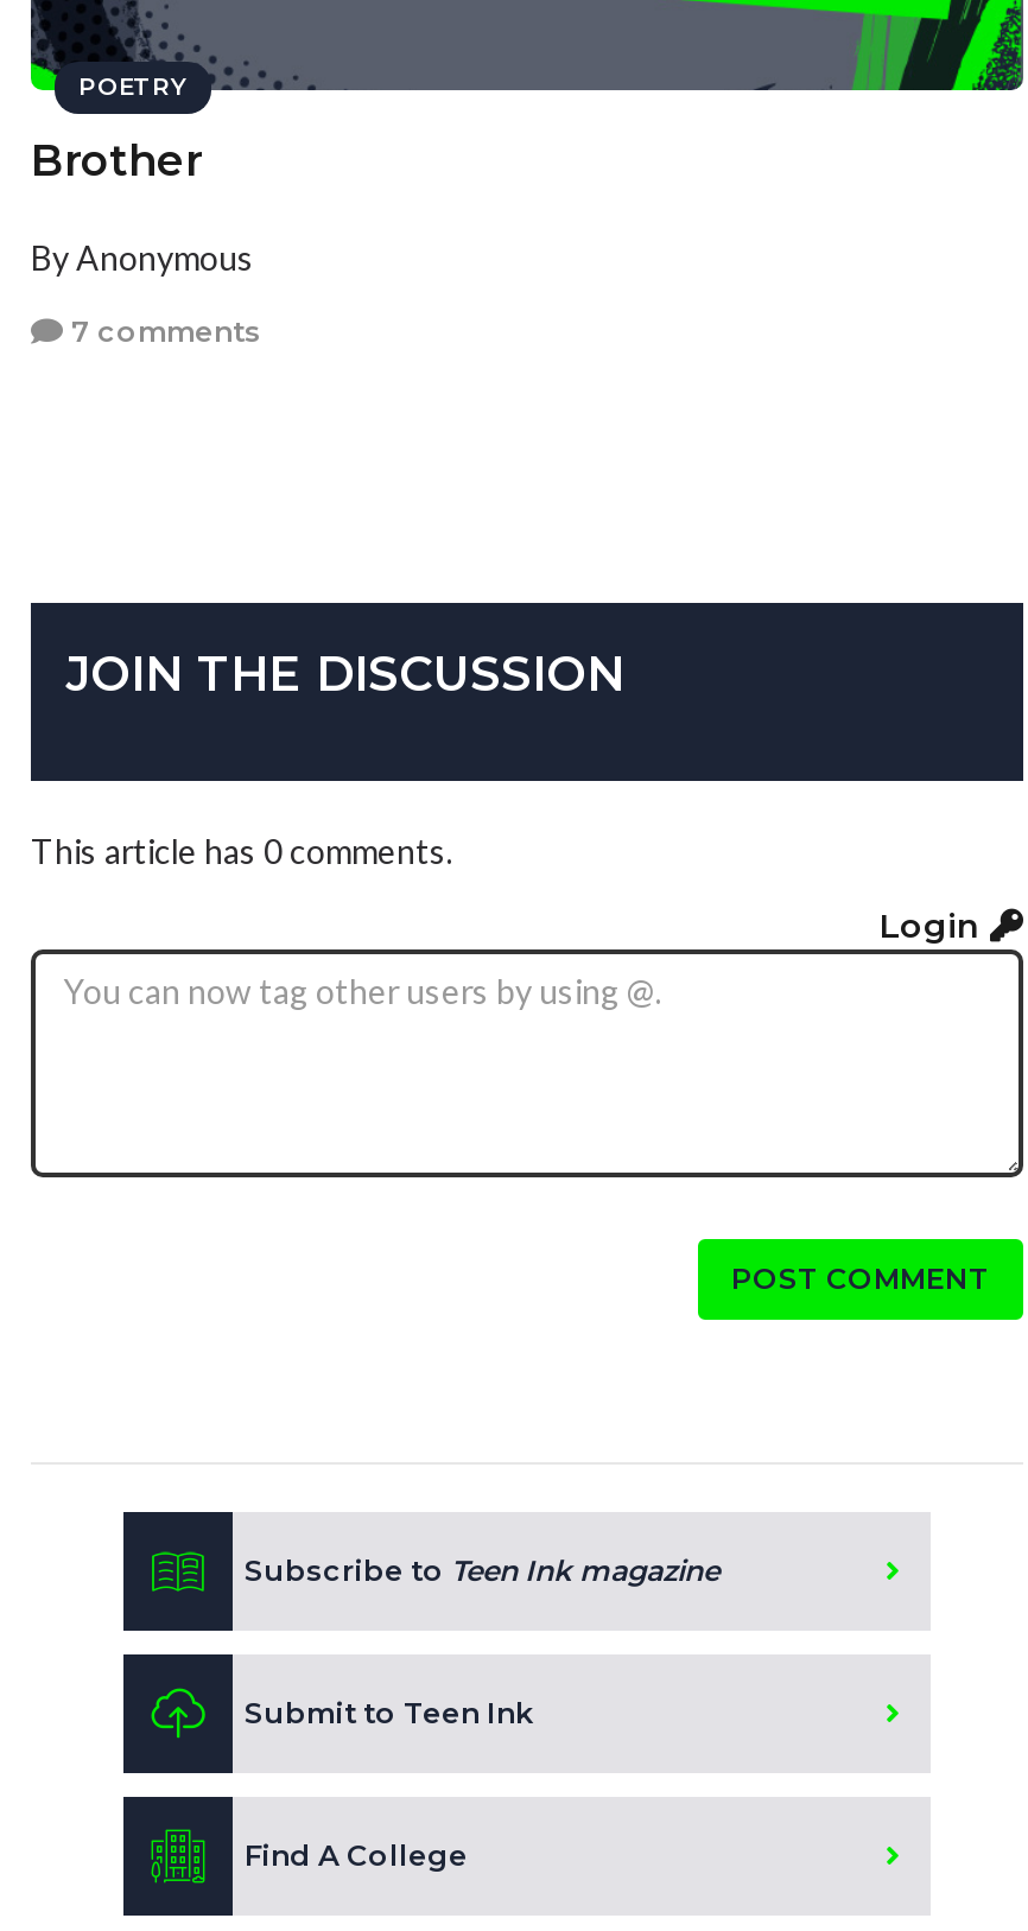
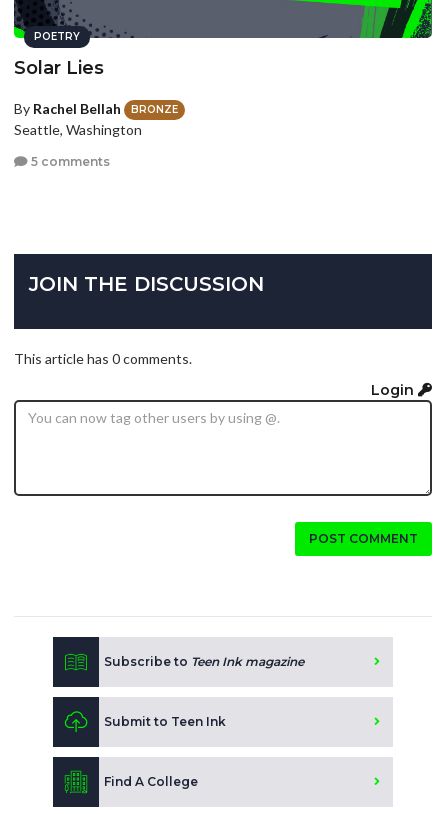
- Brother
+ Solar Lies

- By Anonymous
+ By Rachel Bellah
+ BRONZE
+ Seattle, Washington

- 7 comments
+ 5 comments
